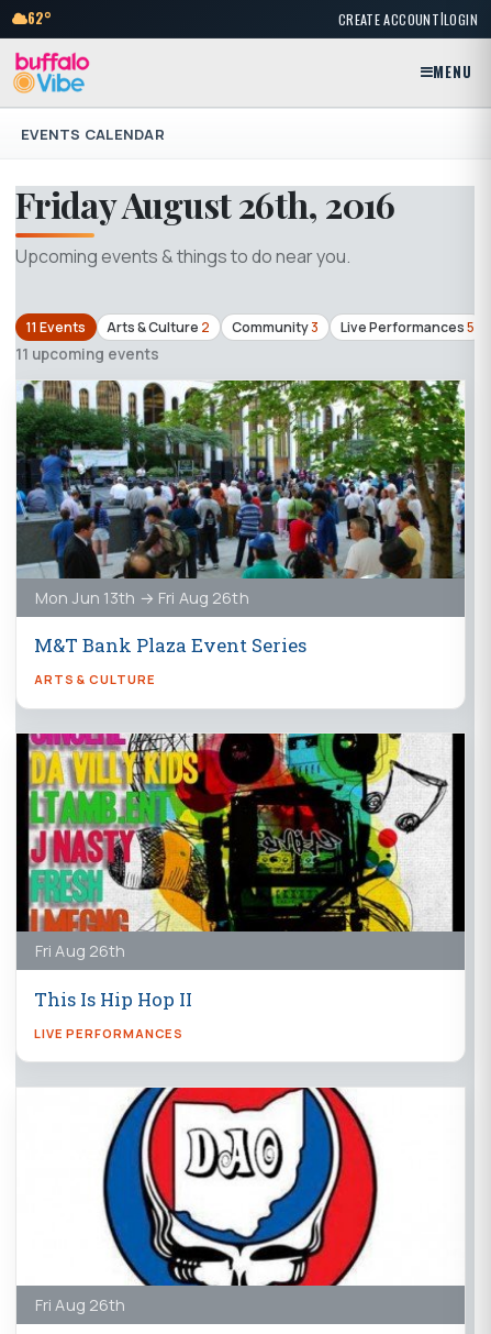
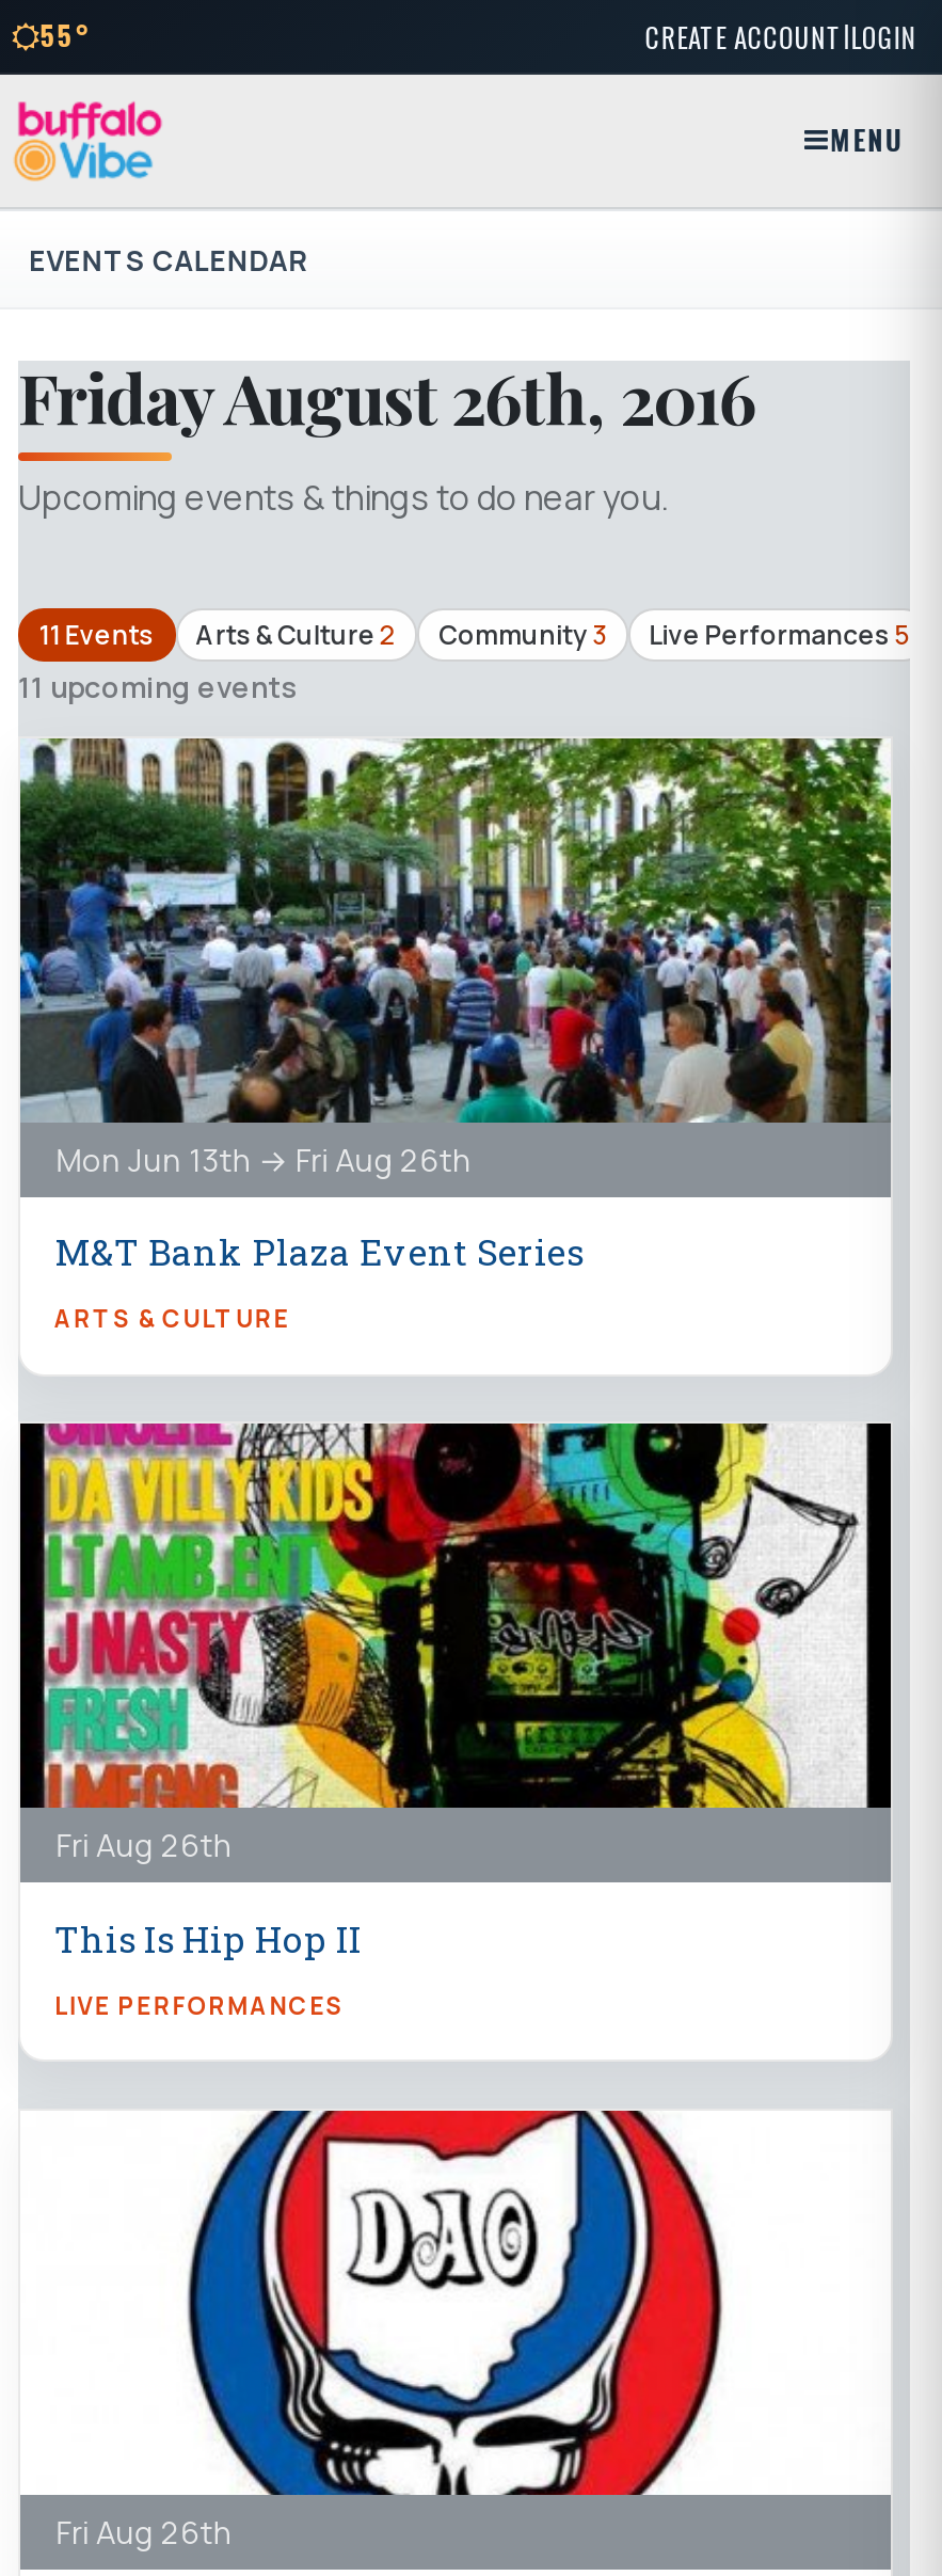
- 62°
+ 55°
